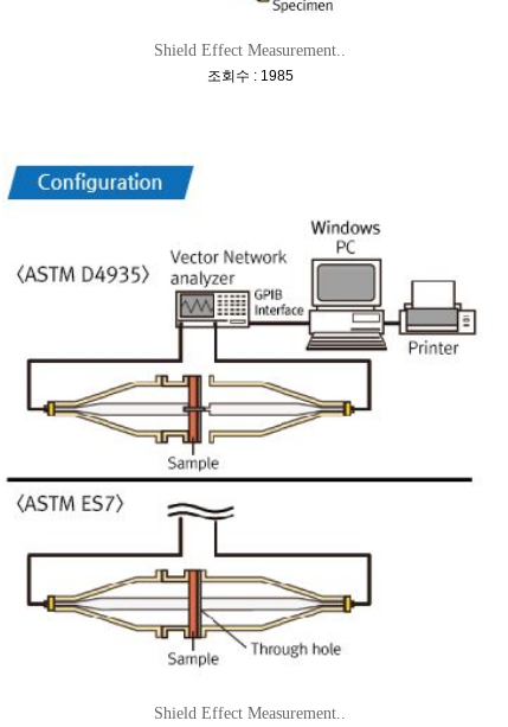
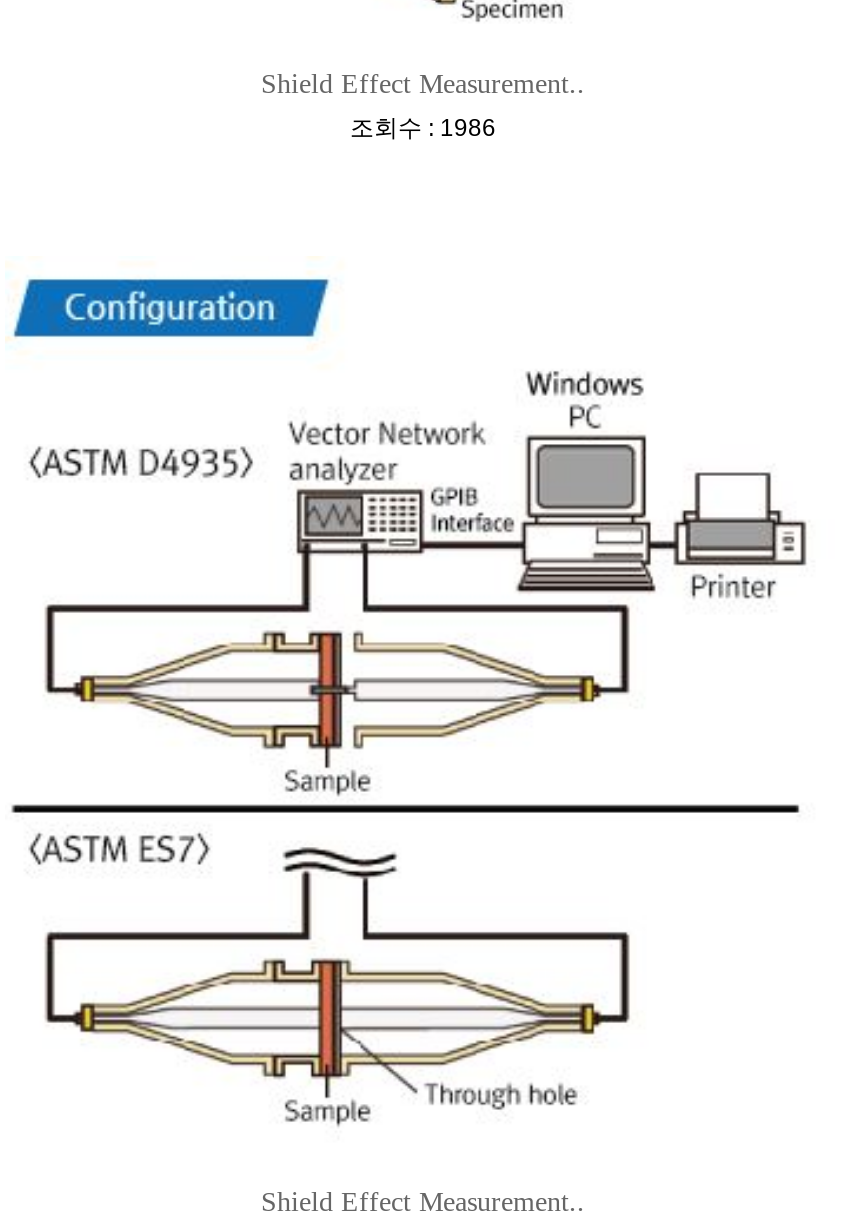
- [조회수 : 1985]
+ [조회수 : 1986]
